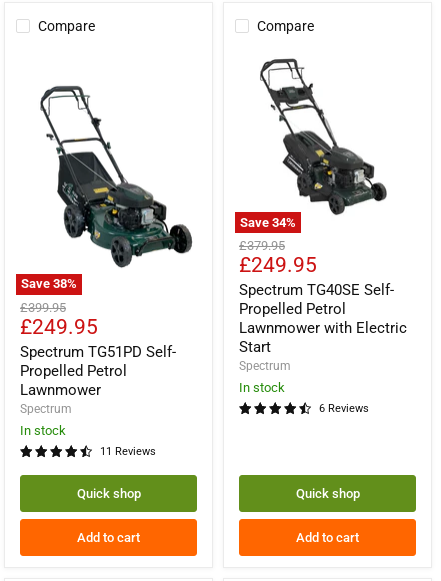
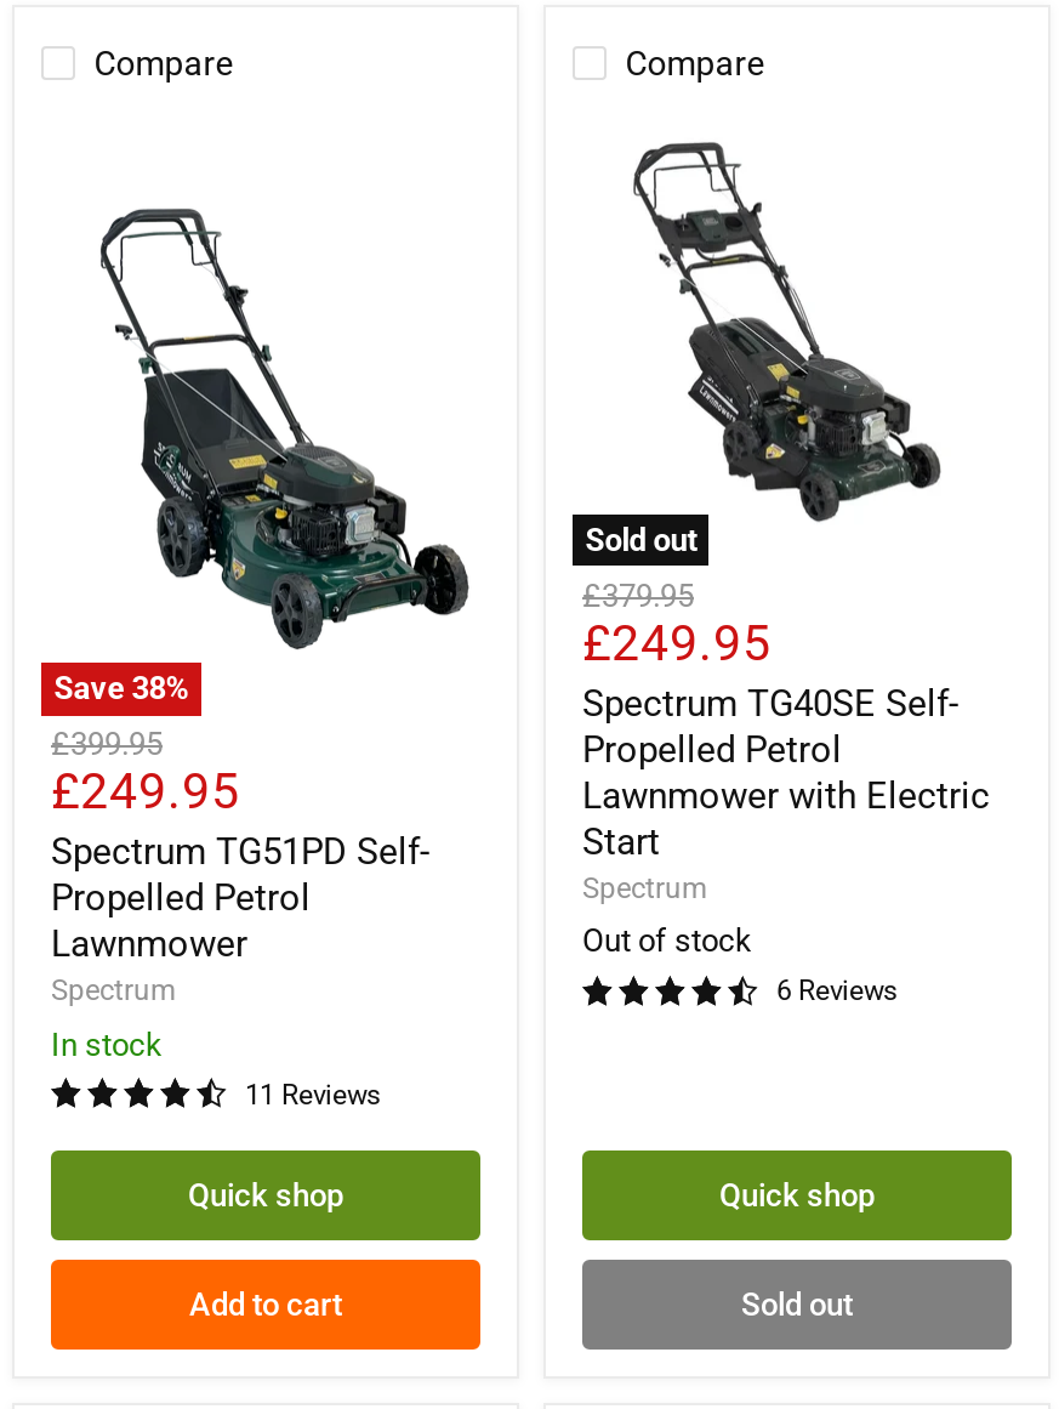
- Save 34%
+ Sold out

- In stock
+ Out of stock

- Add to cart
+ Sold out
